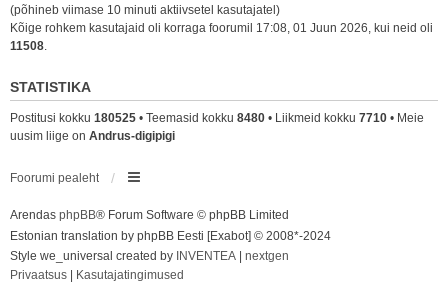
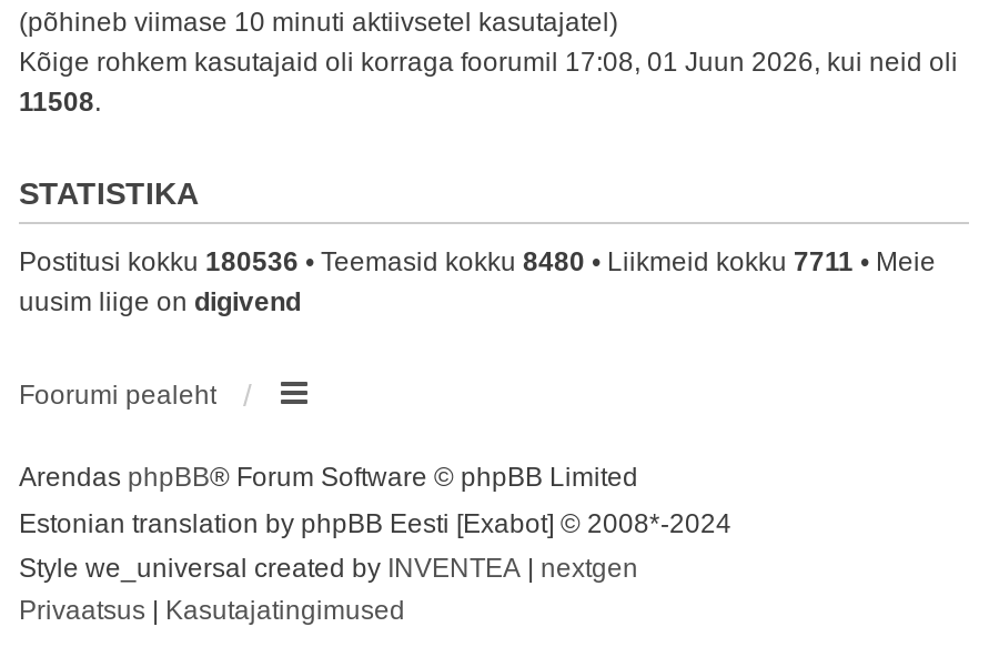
- Postitusi kokku 180525 • Teemasid kokku 8480 • Liikmeid kokku 7710 • Meie
+ Postitusi kokku 180536 • Teemasid kokku 8480 • Liikmeid kokku 7711 • Meie

- uusim liige on Andrus-digipigi
+ uusim liige on digivend
